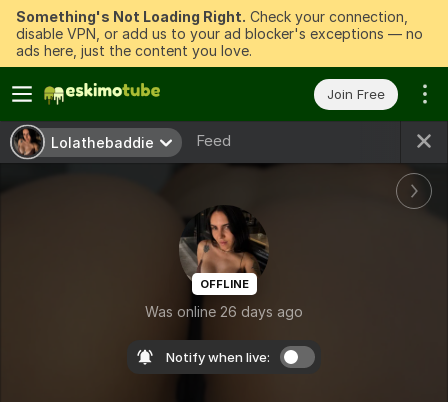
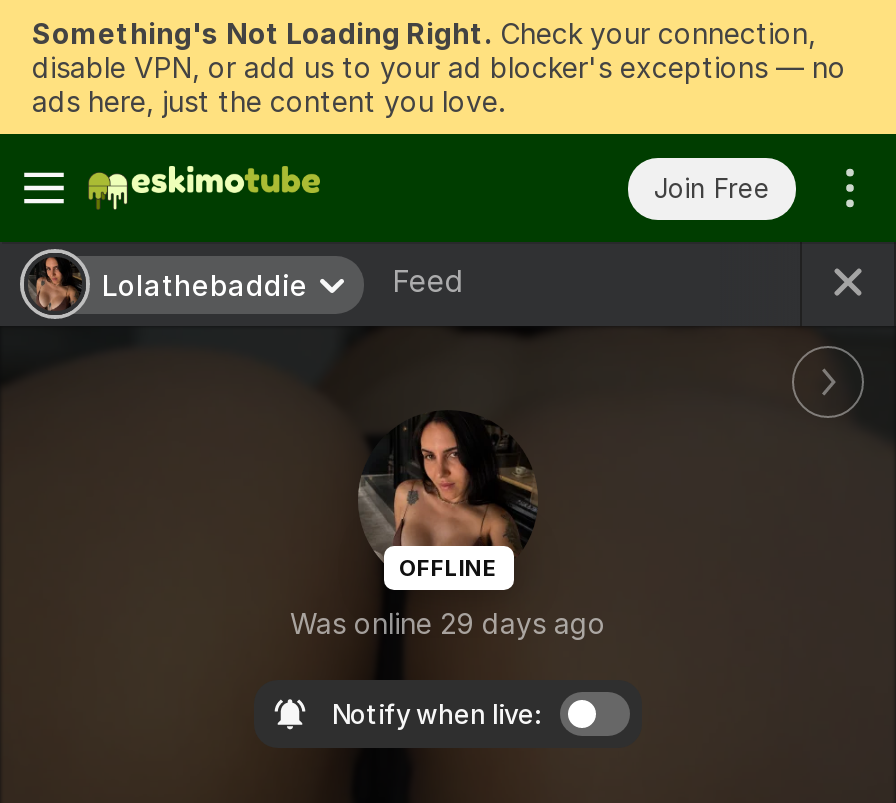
- Was online 26 days ago
+ Was online 29 days ago
